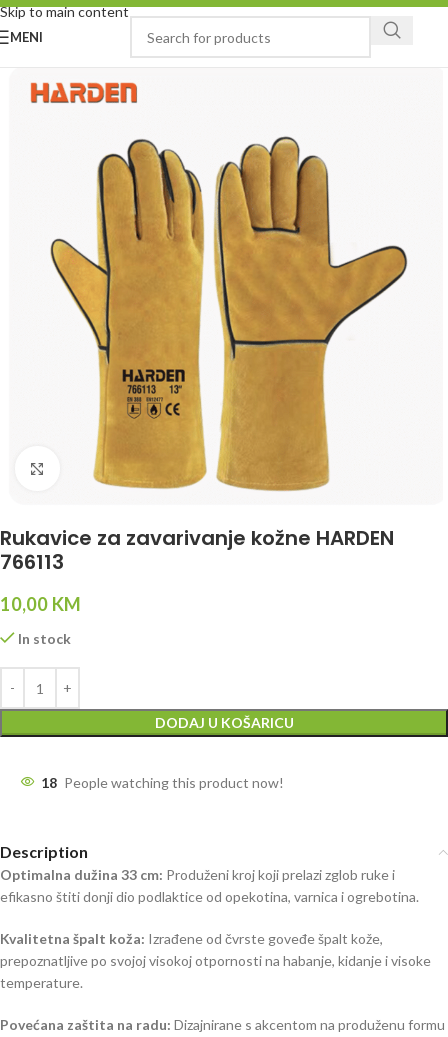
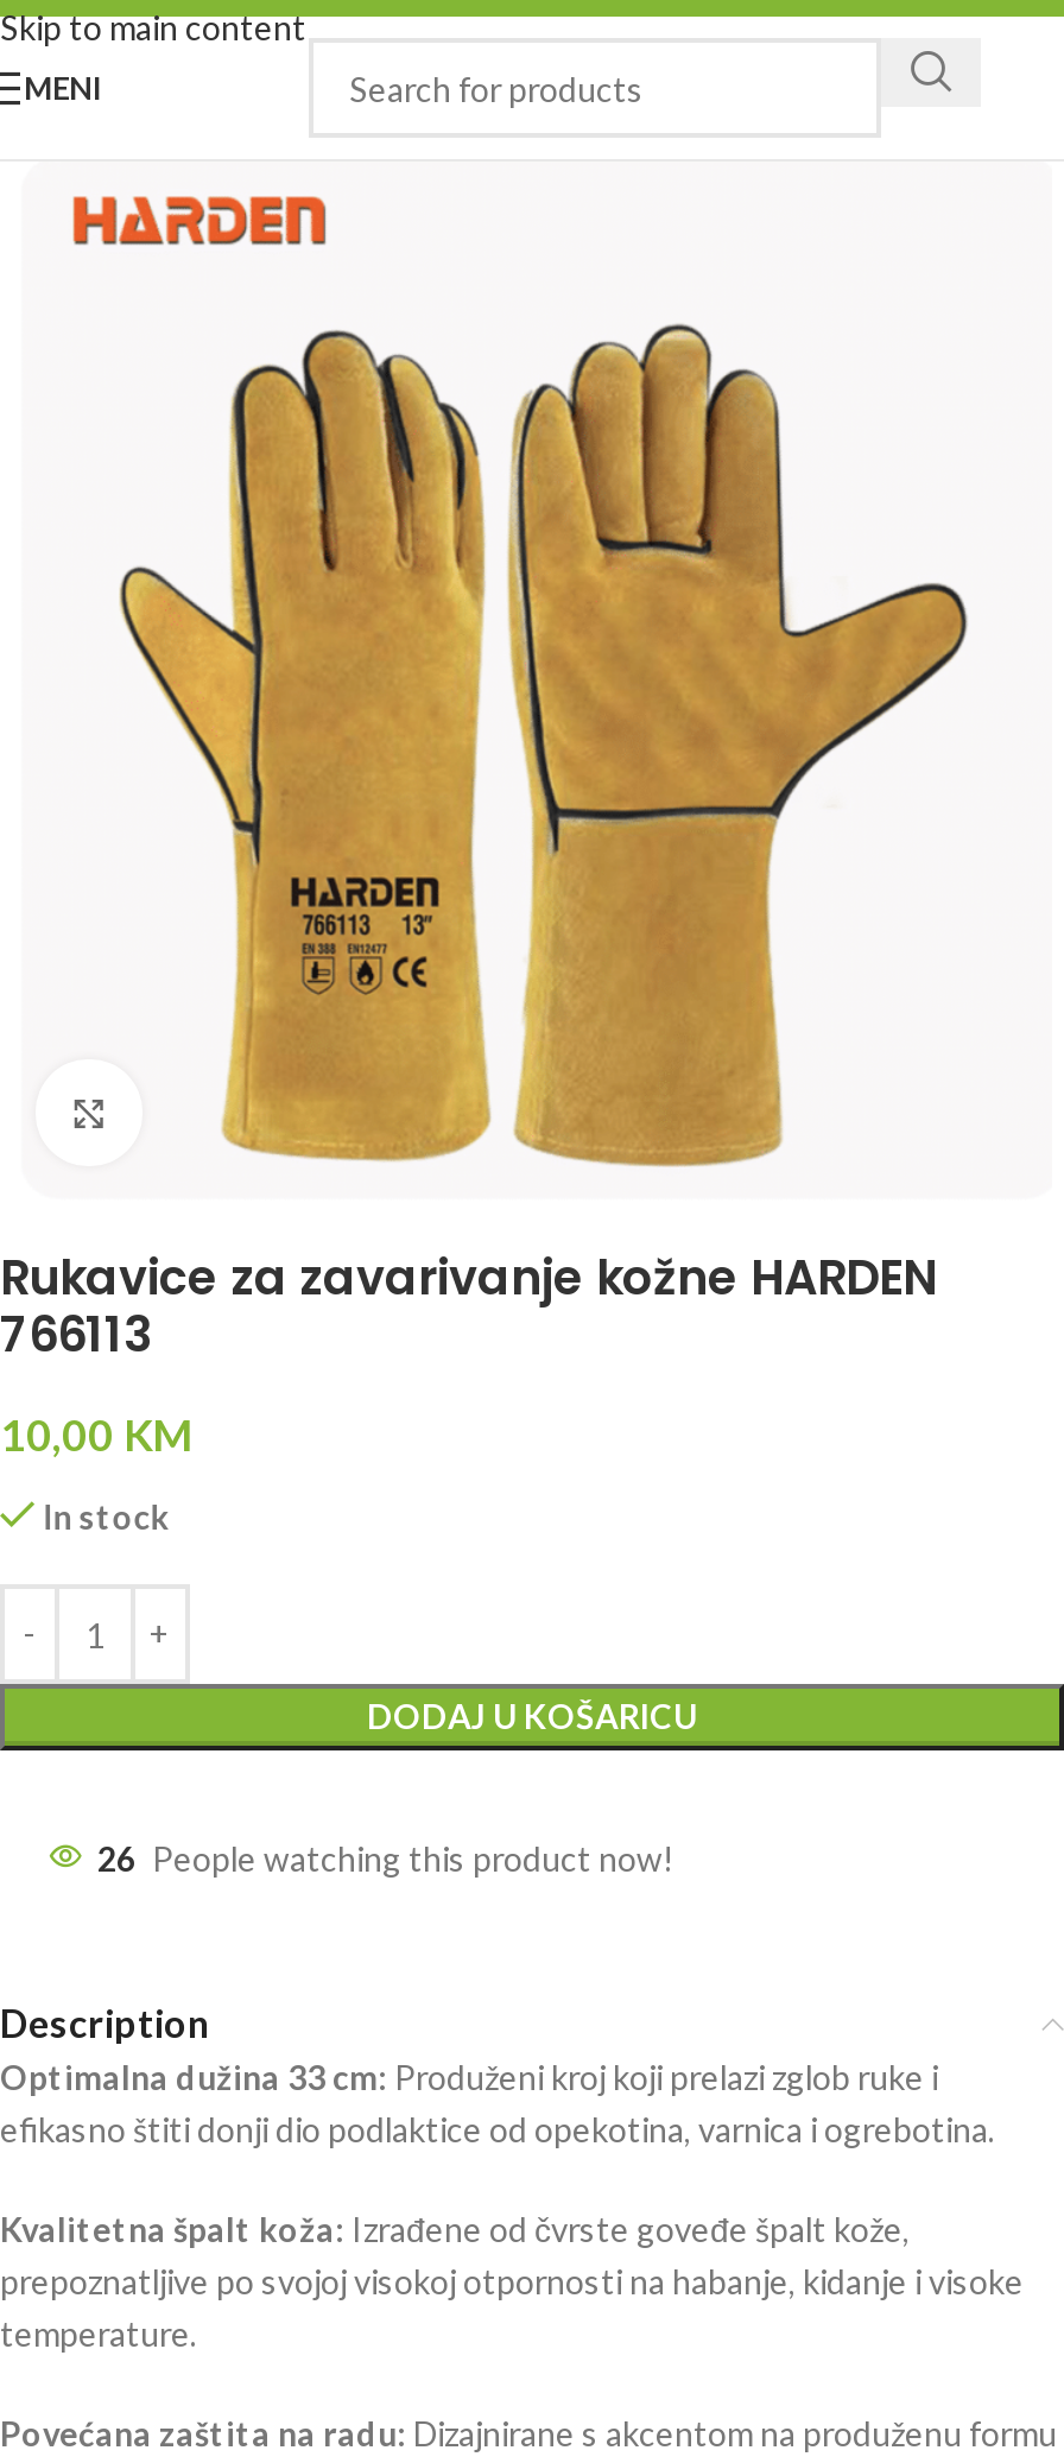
- 18 People watching this product now!
+ 26 People watching this product now!
